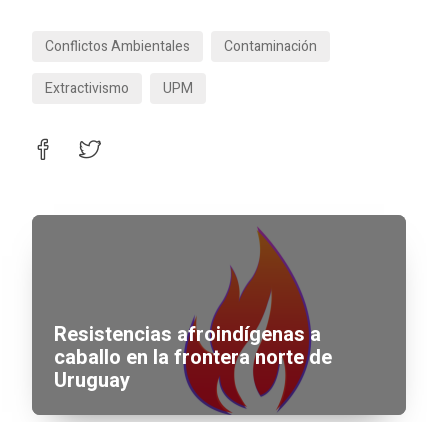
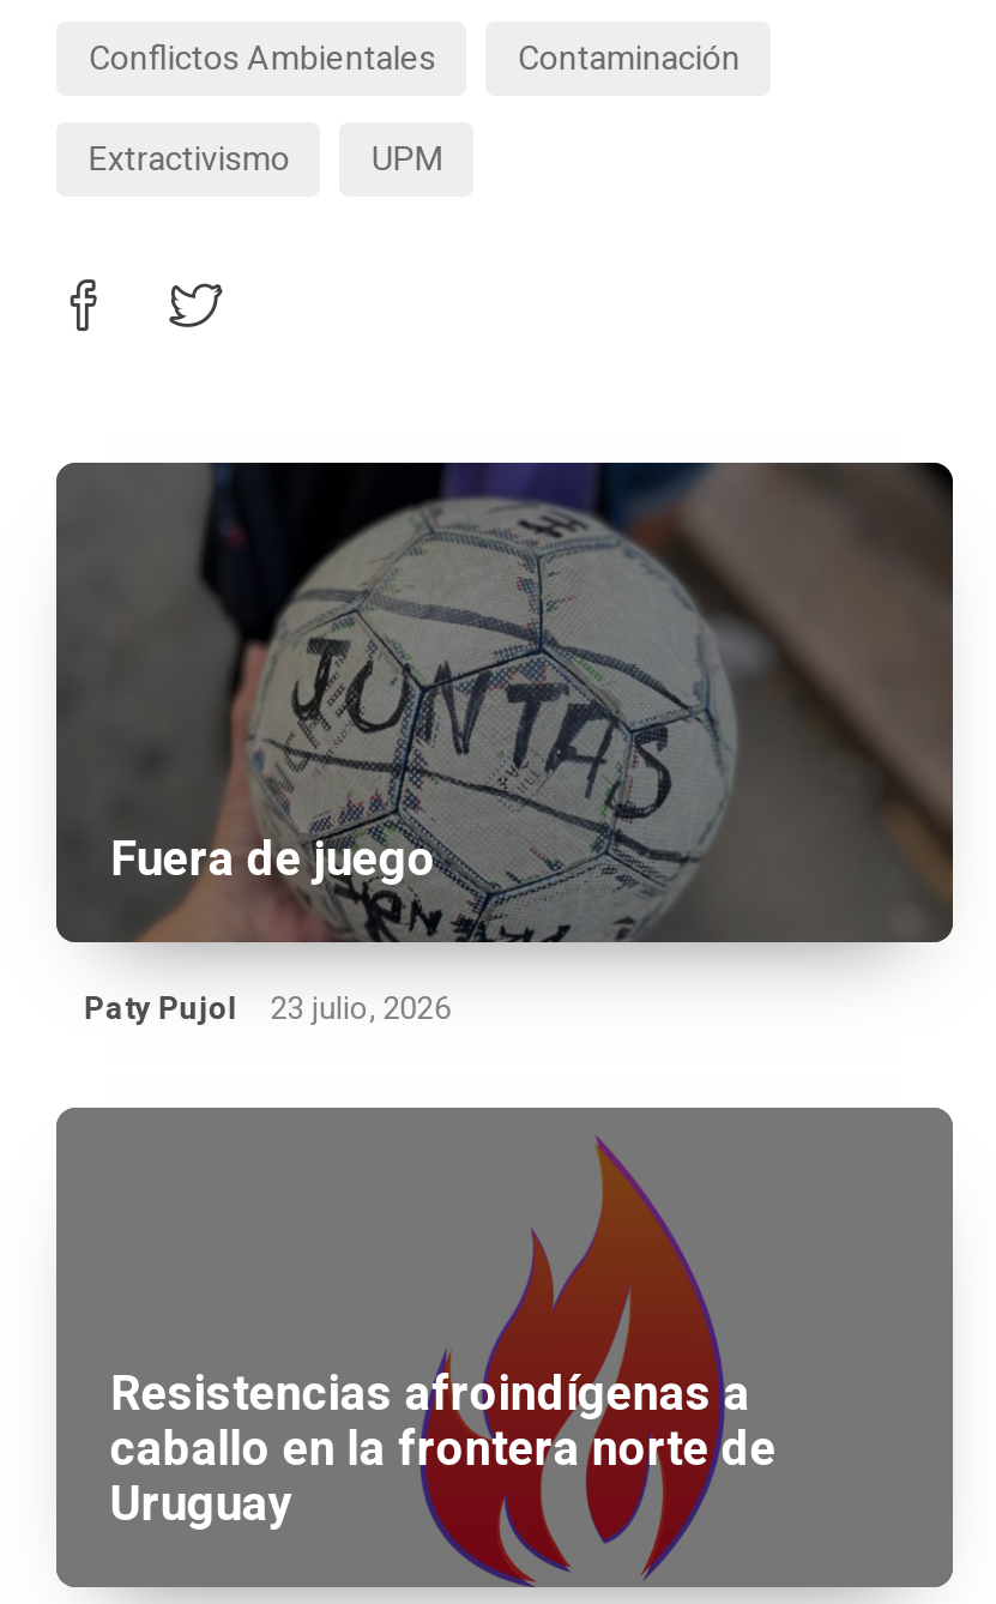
+ [image]
+ Fuera de juego
+ Paty Pujol
+ 23 julio, 2026
